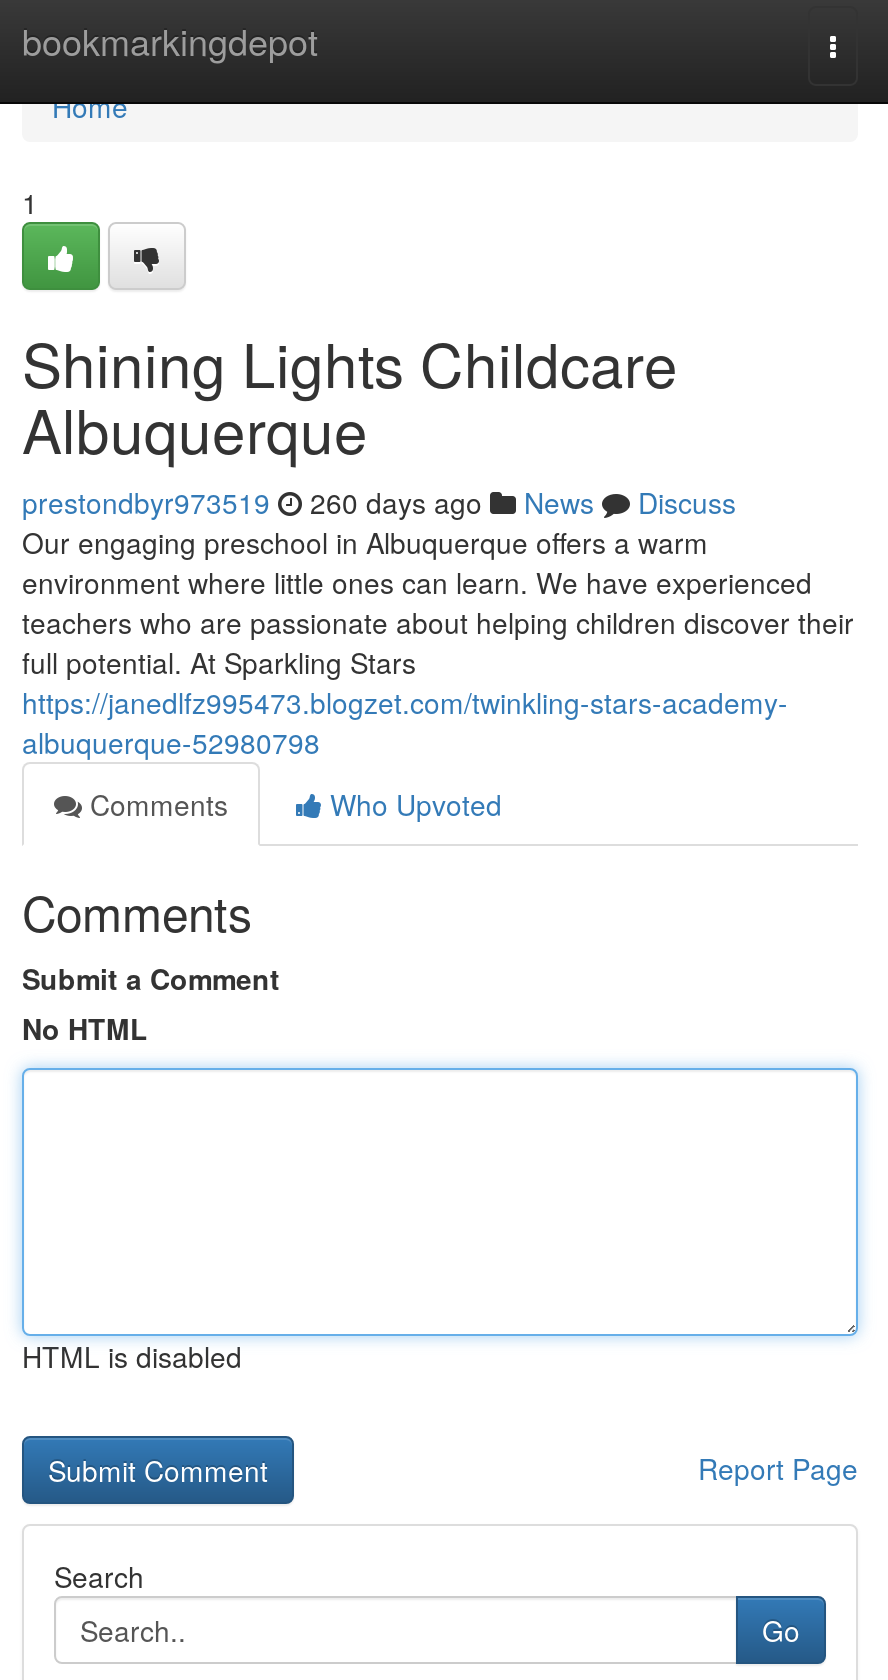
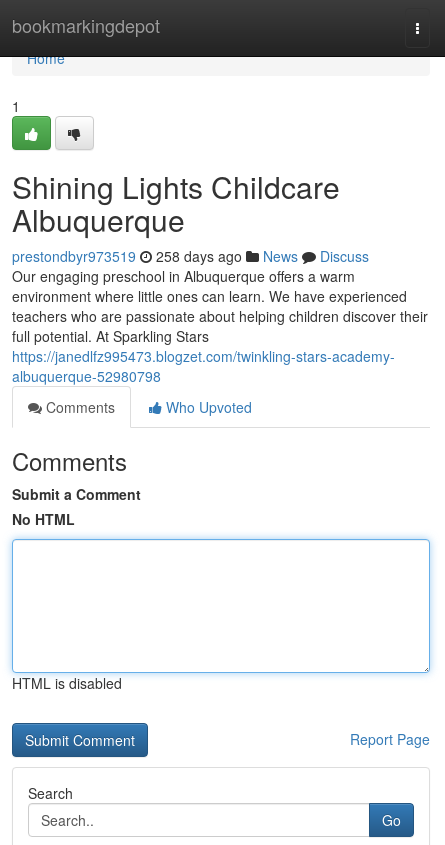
- prestondbyr973519 260 days ago News Discuss
+ prestondbyr973519 258 days ago News Discuss
